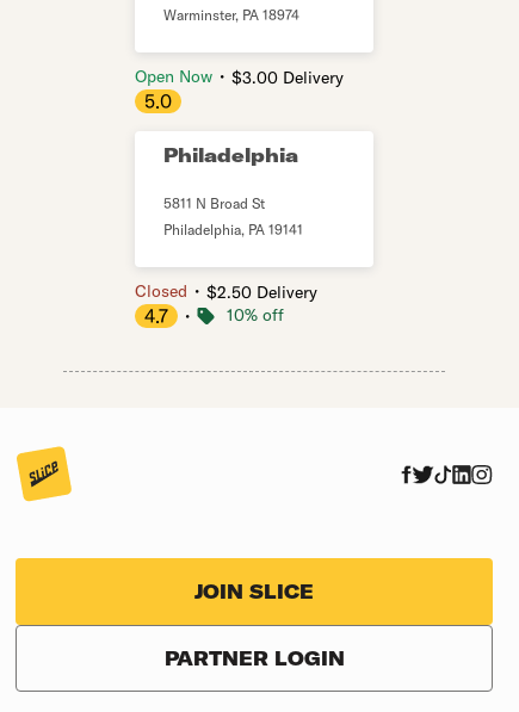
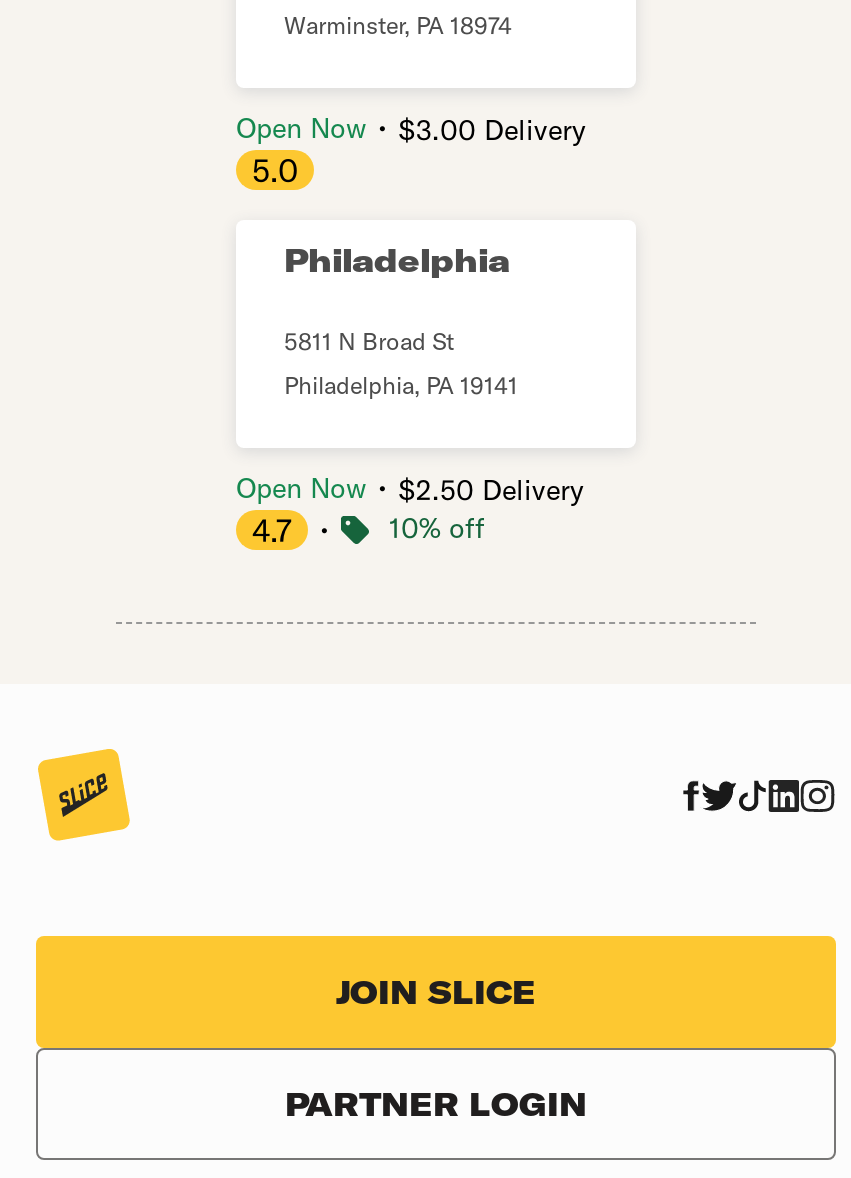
- Closed・$2.50 Delivery
+ Open Now・$2.50 Delivery
